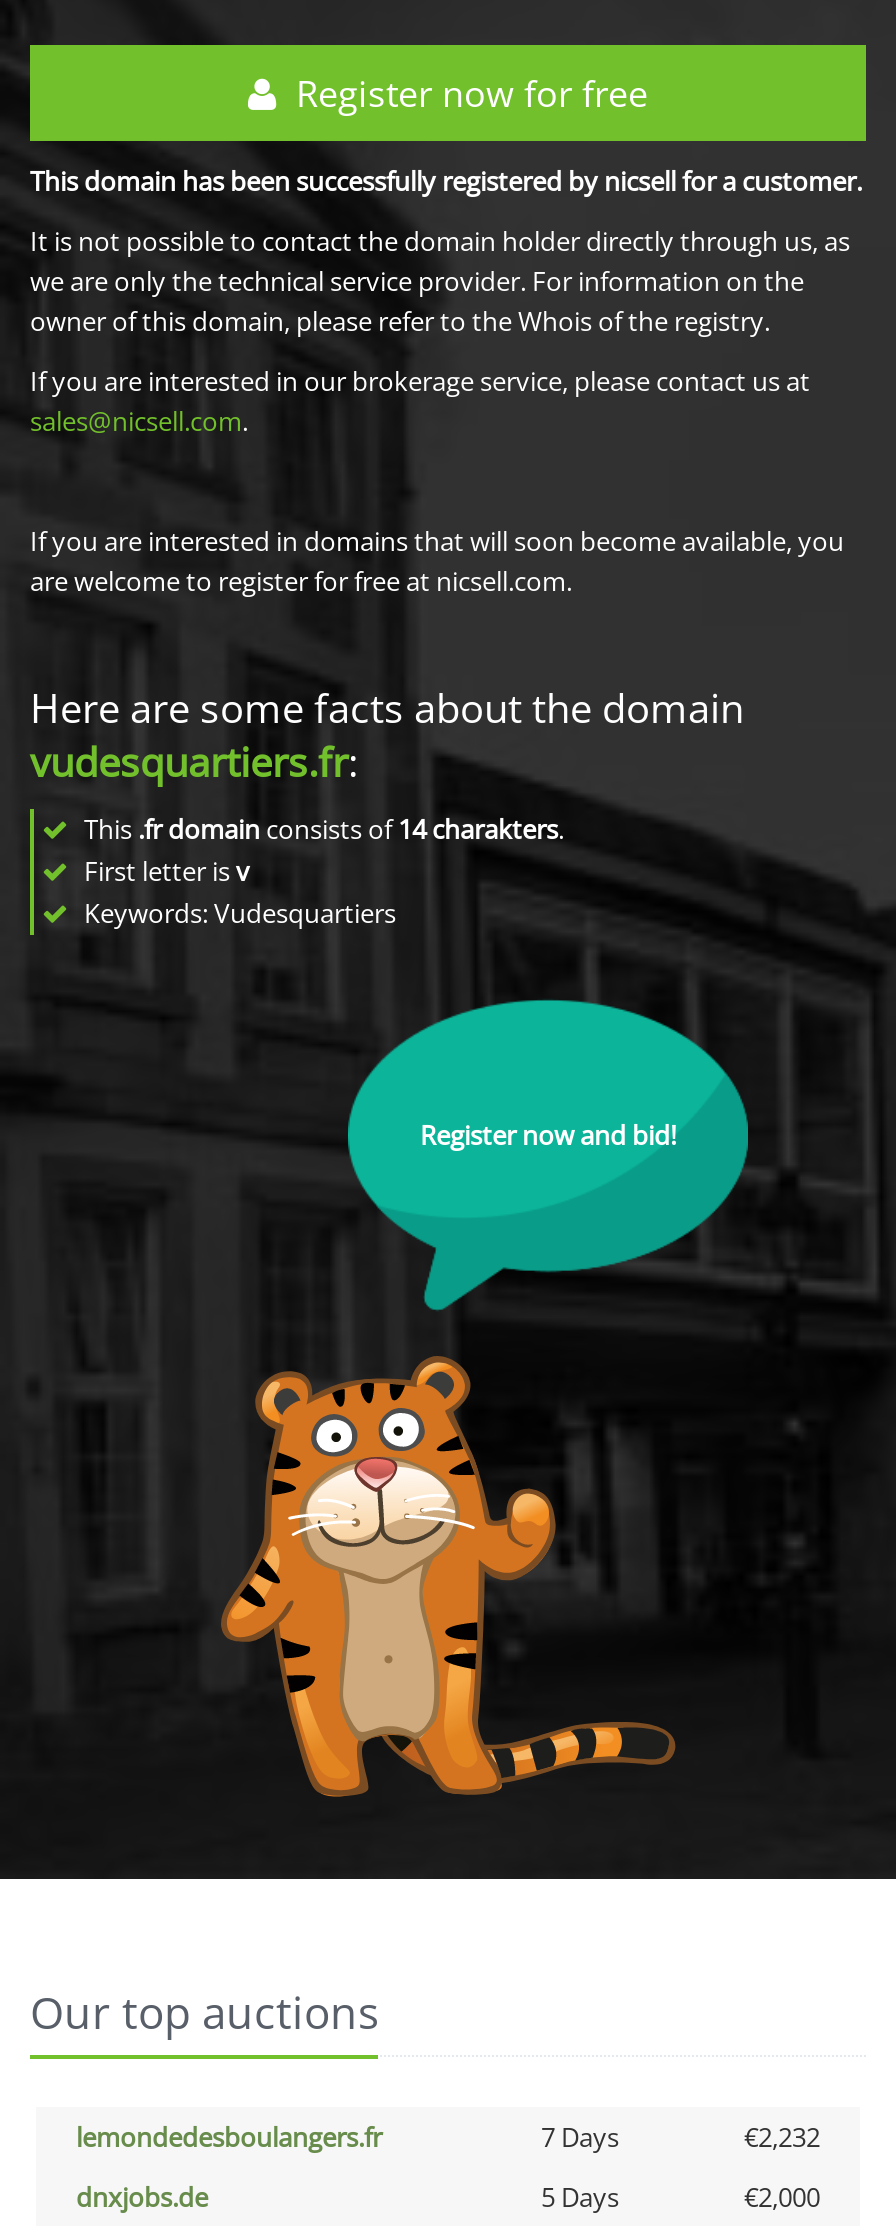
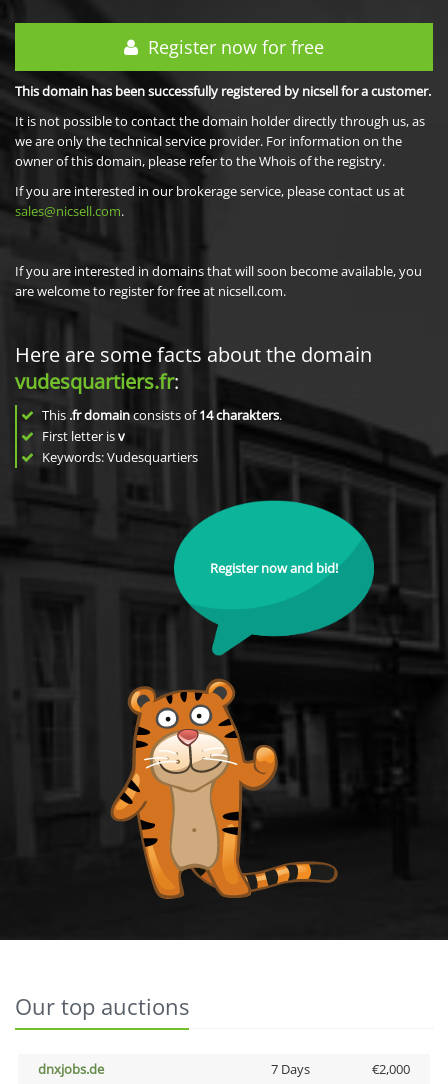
- lemondedesboulangers.fr
- 7 Days
- €2,232

- 5 Days
+ 7 Days
